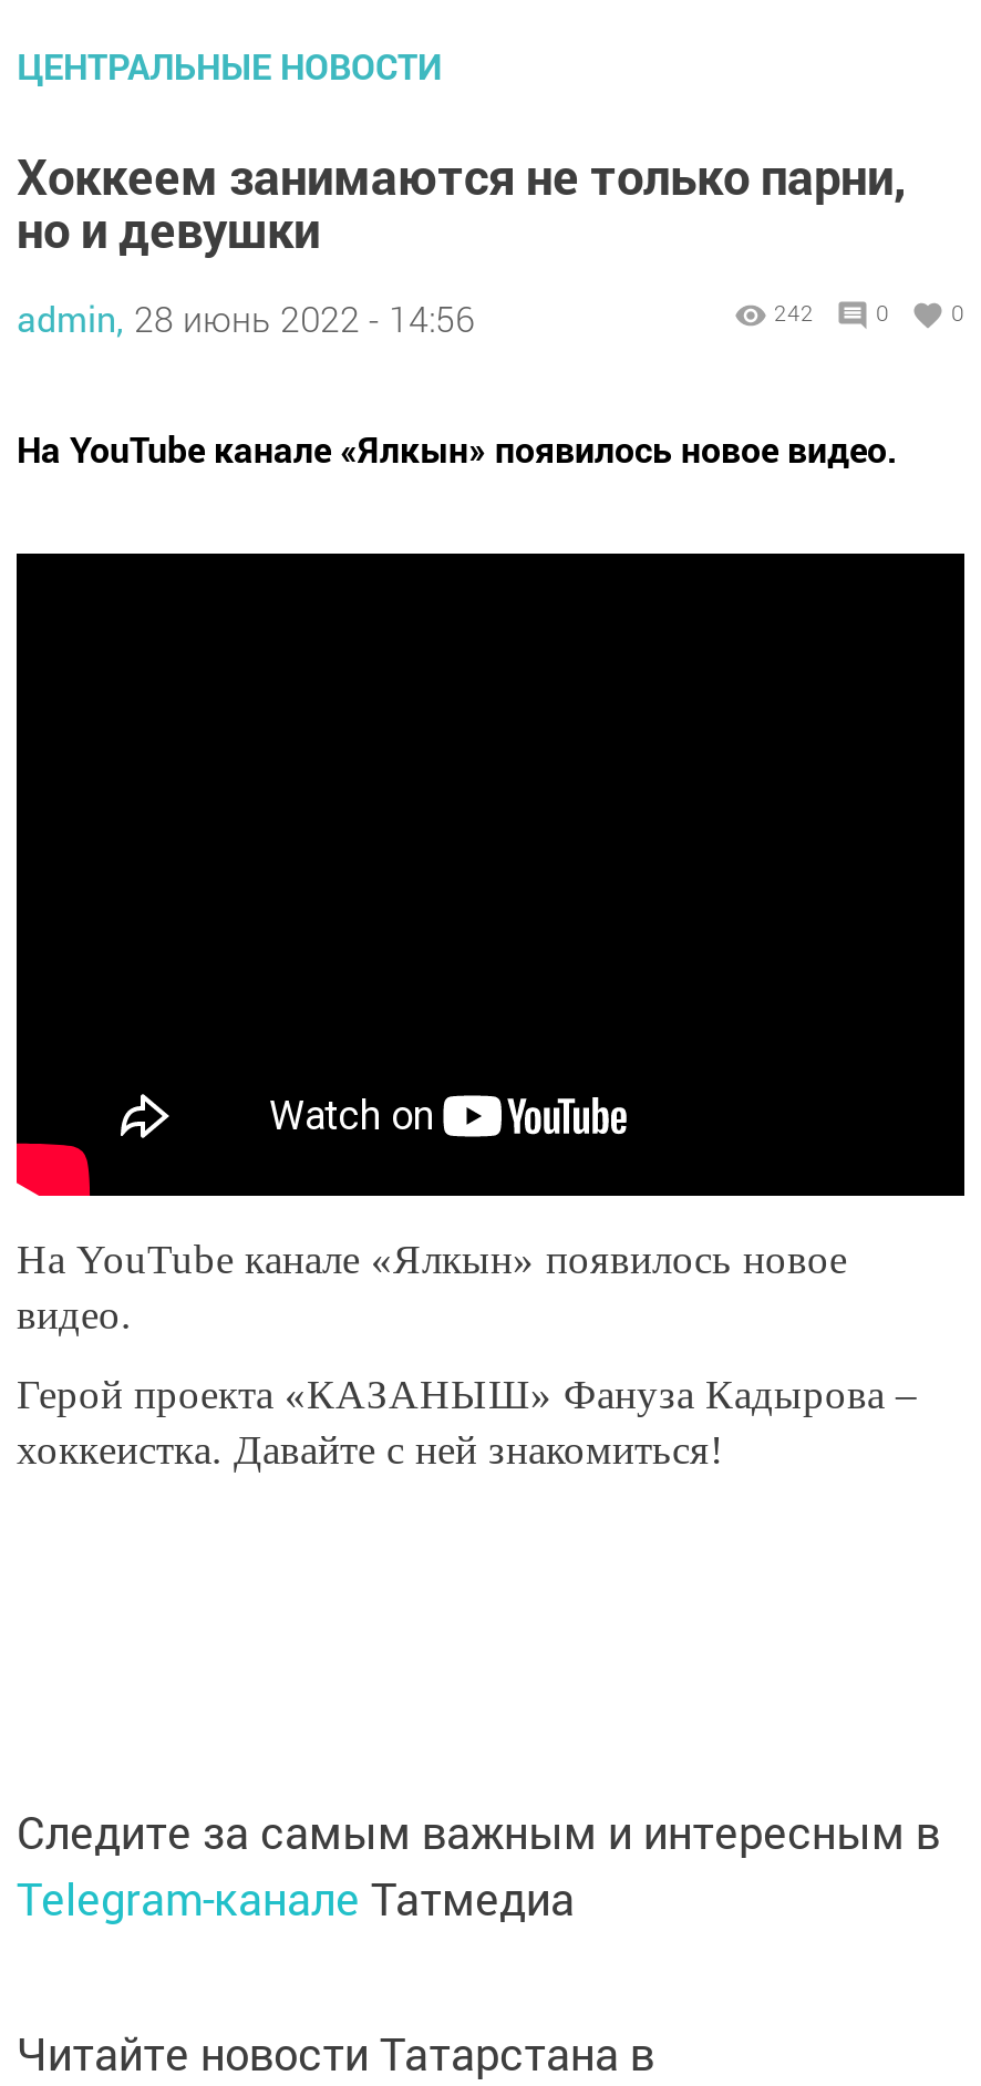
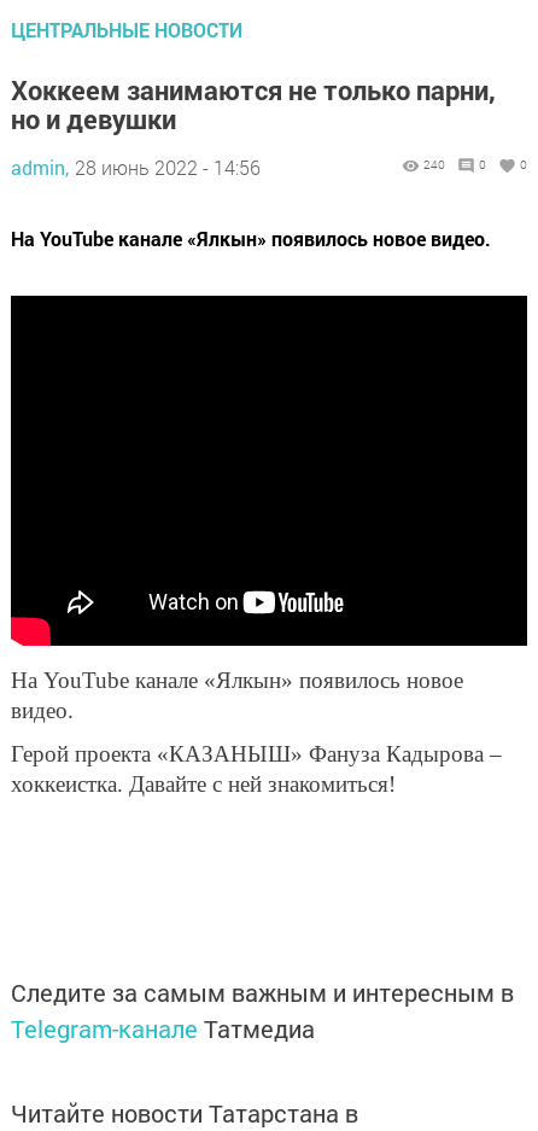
- 242
+ 240
